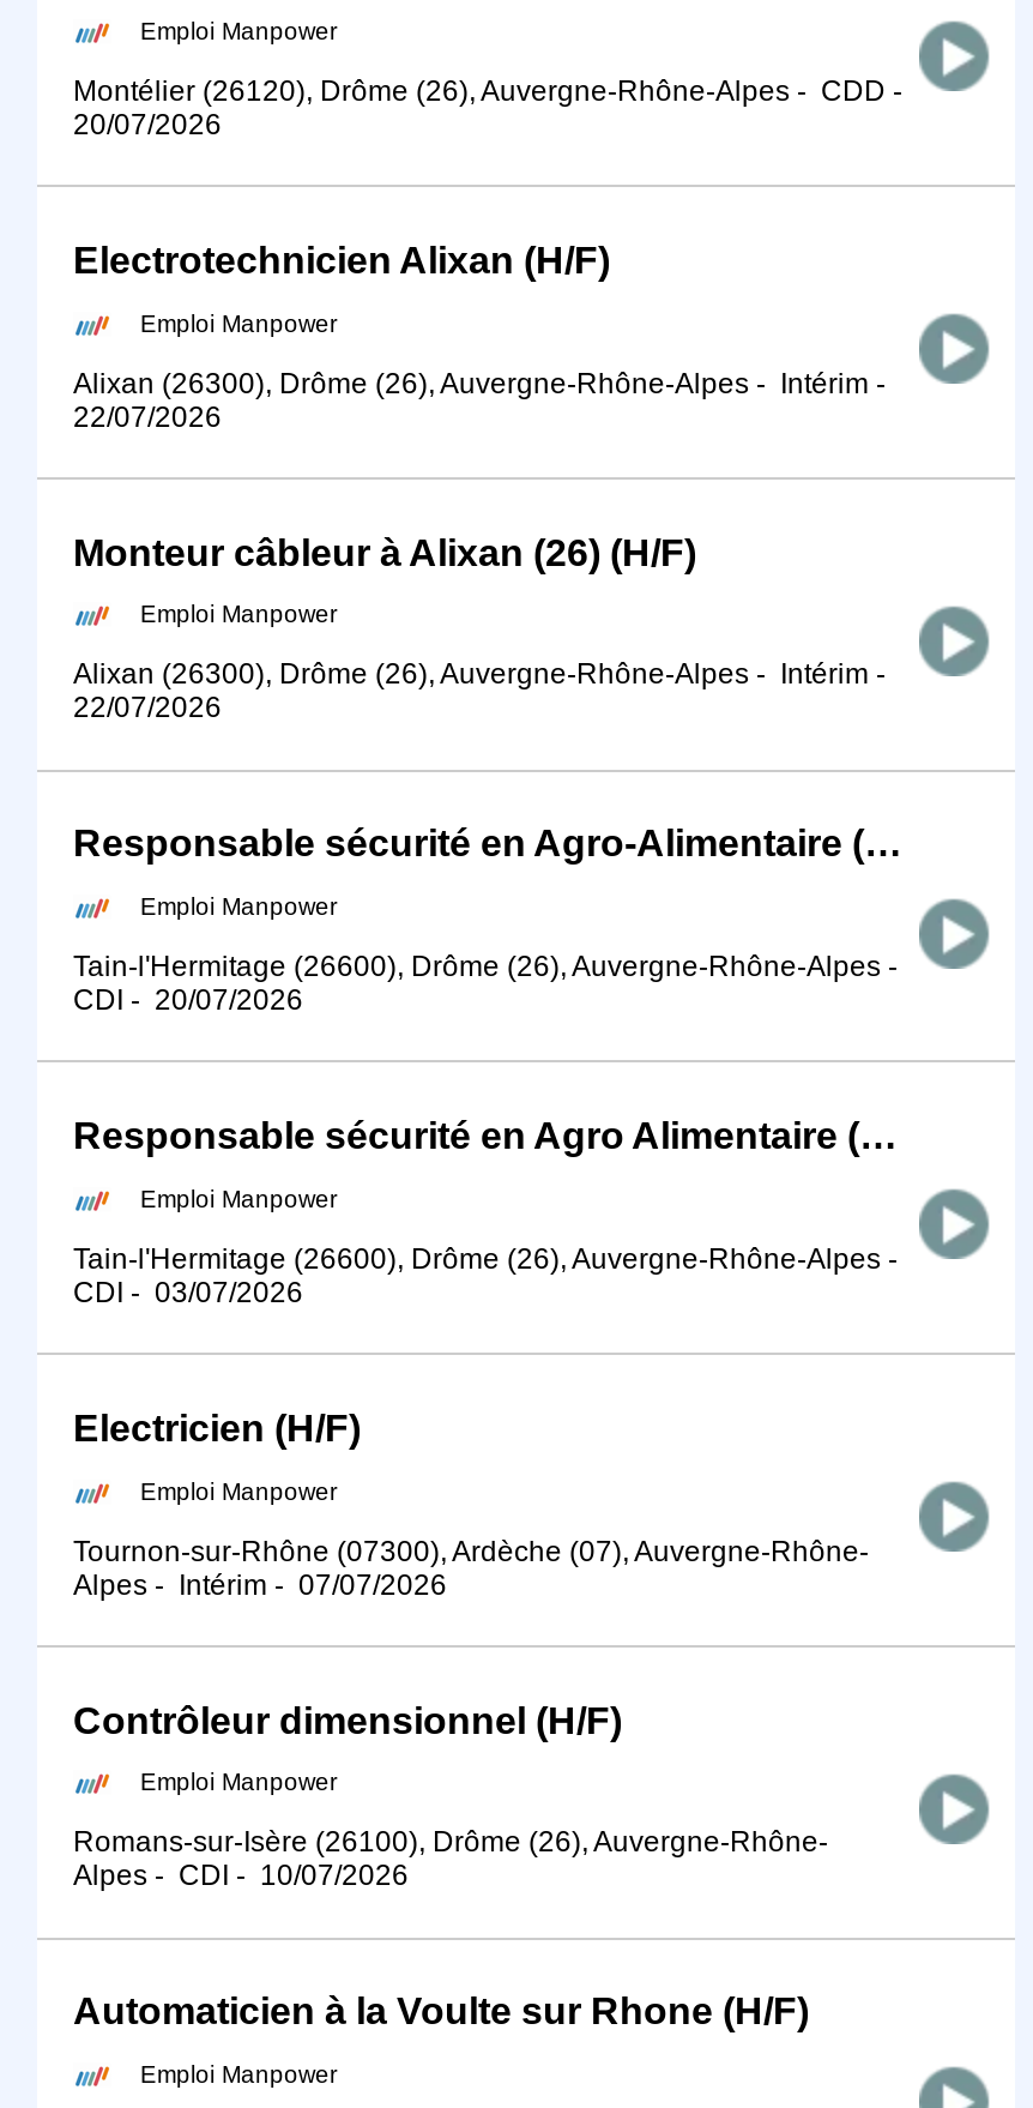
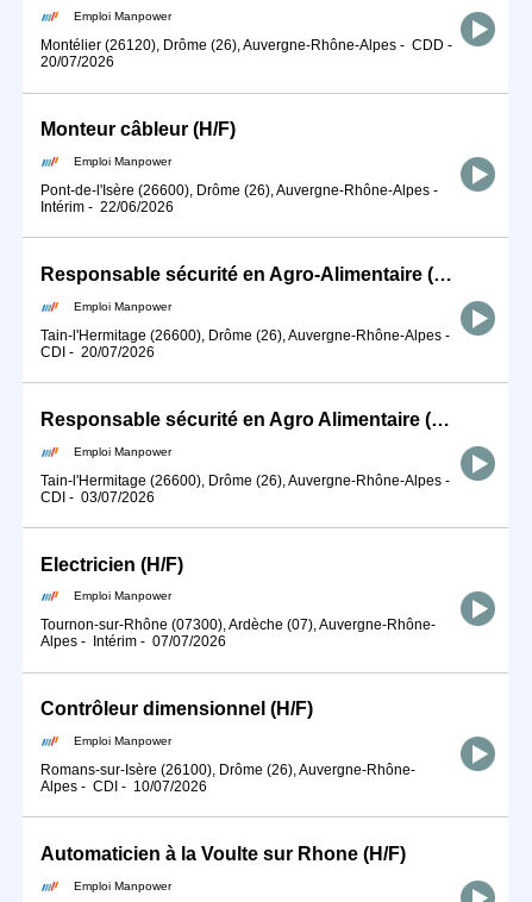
- Electrotechnicien Alixan (H/F)
+ Monteur câbleur (H/F)

- Alixan (26300), Drôme (26), Auvergne-Rhône-Alpes - Intérim -
- 22/07/2026
- Monteur câbleur à Alixan (26) (H/F)
- Emploi Manpower
- Alixan (26300), Drôme (26), Auvergne-Rhône-Alpes - Intérim -
- 22/07/2026
+ Pont-de-l'Isère (26600), Drôme (26), Auvergne-Rhône-Alpes -
+ Intérim - 22/06/2026
